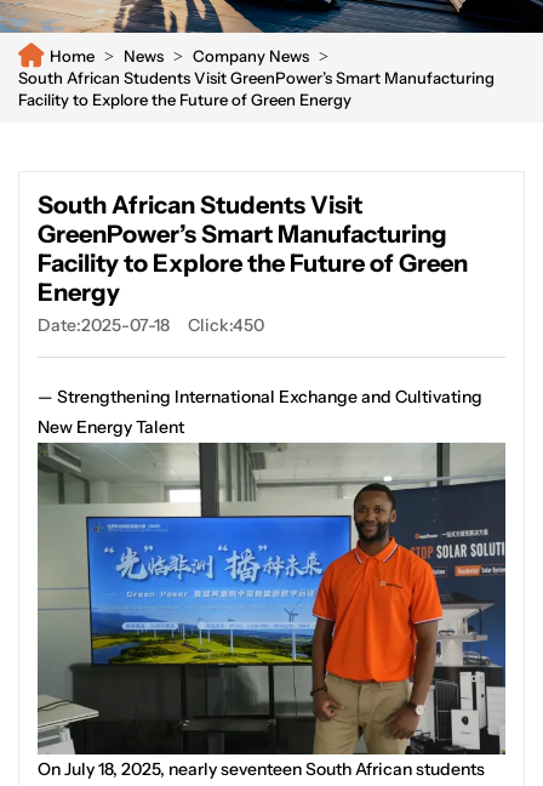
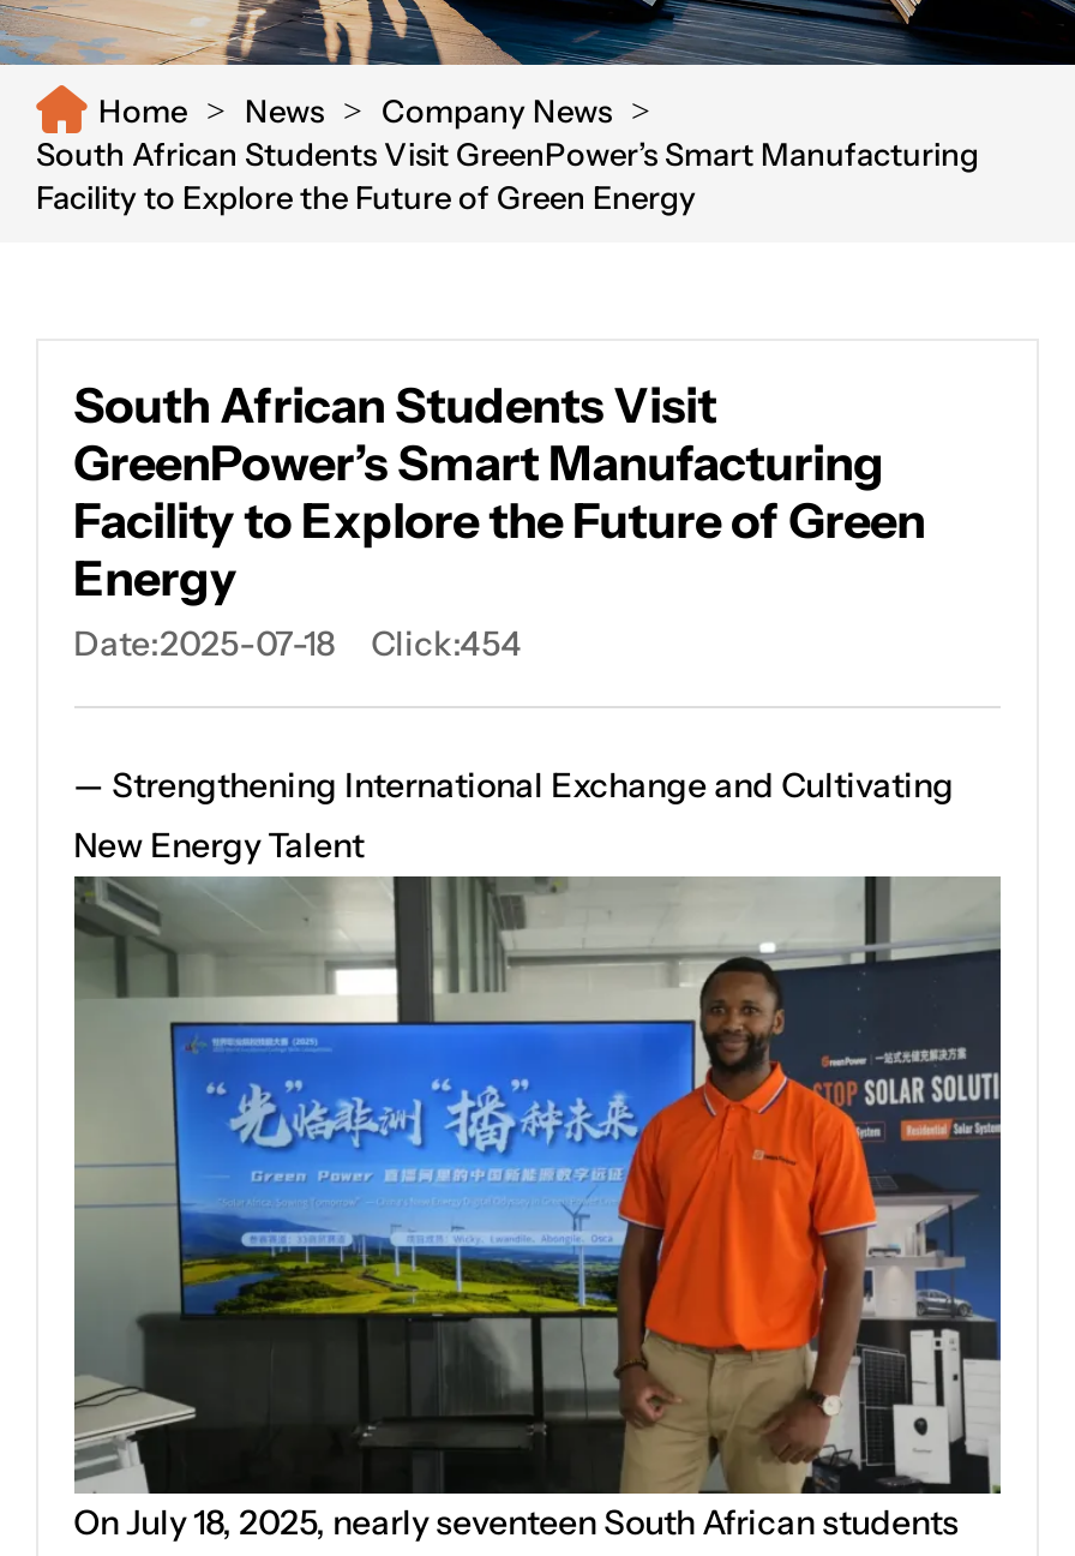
- Date:2025-07-18 Click:450
+ Date:2025-07-18 Click:454
